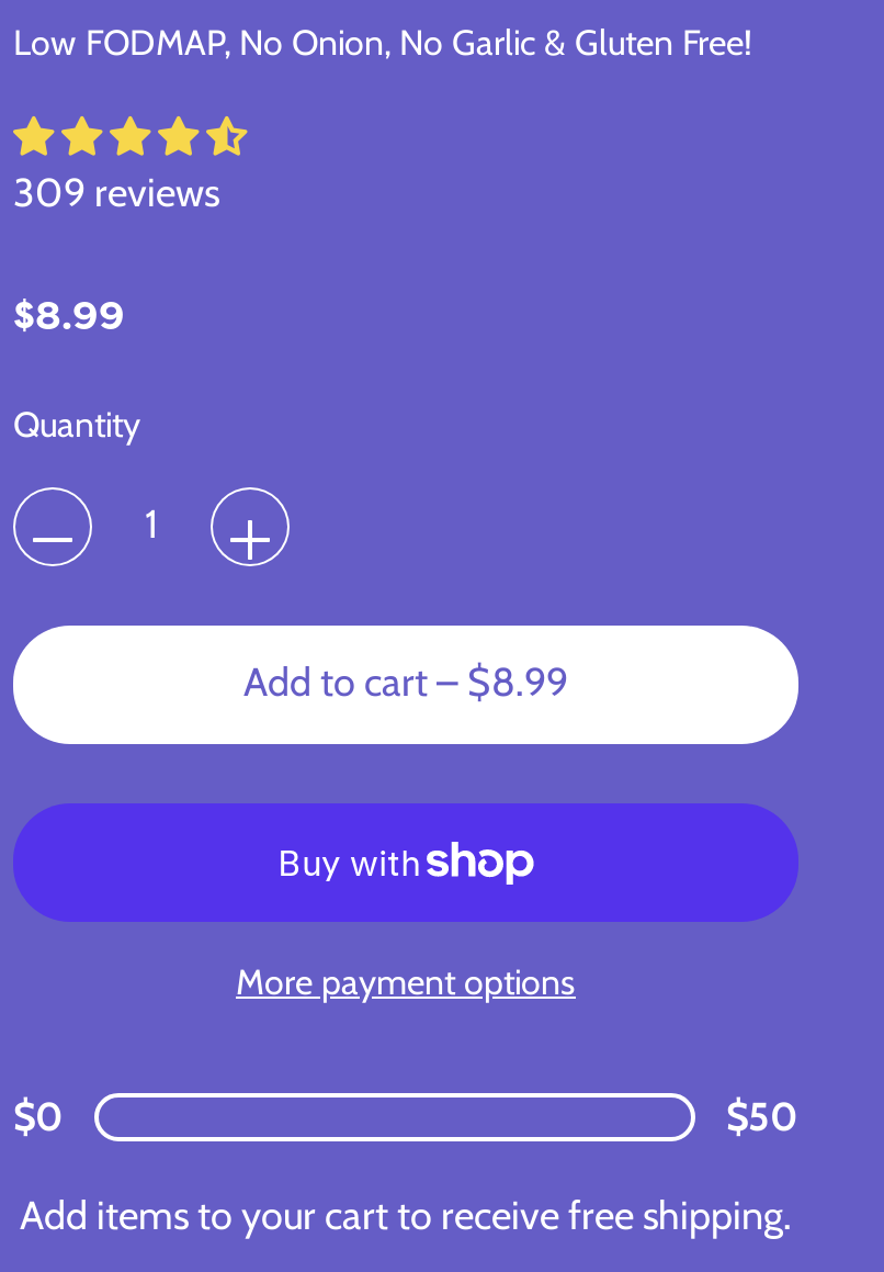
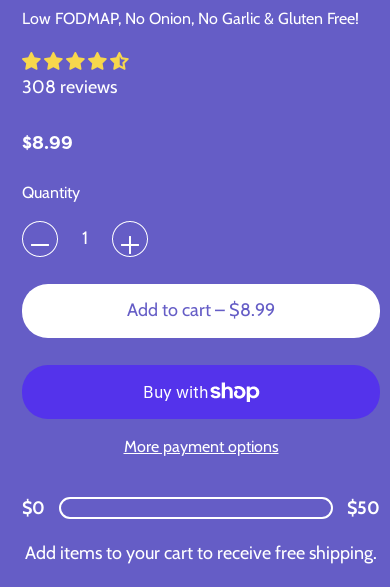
- 309 reviews
+ 308 reviews
